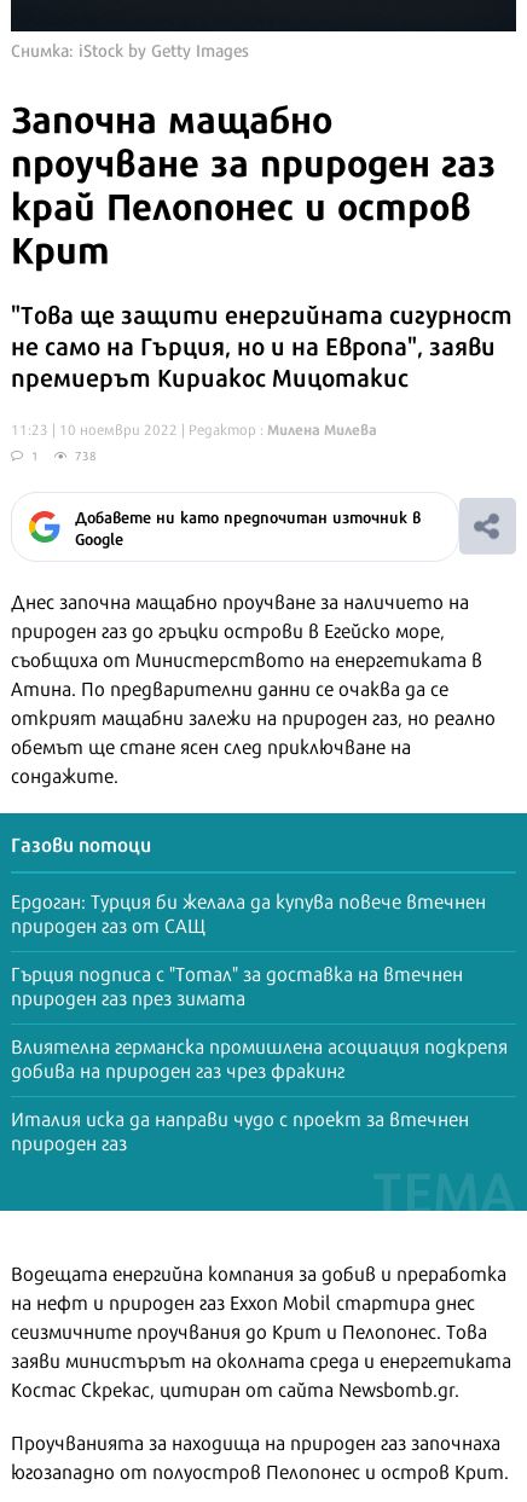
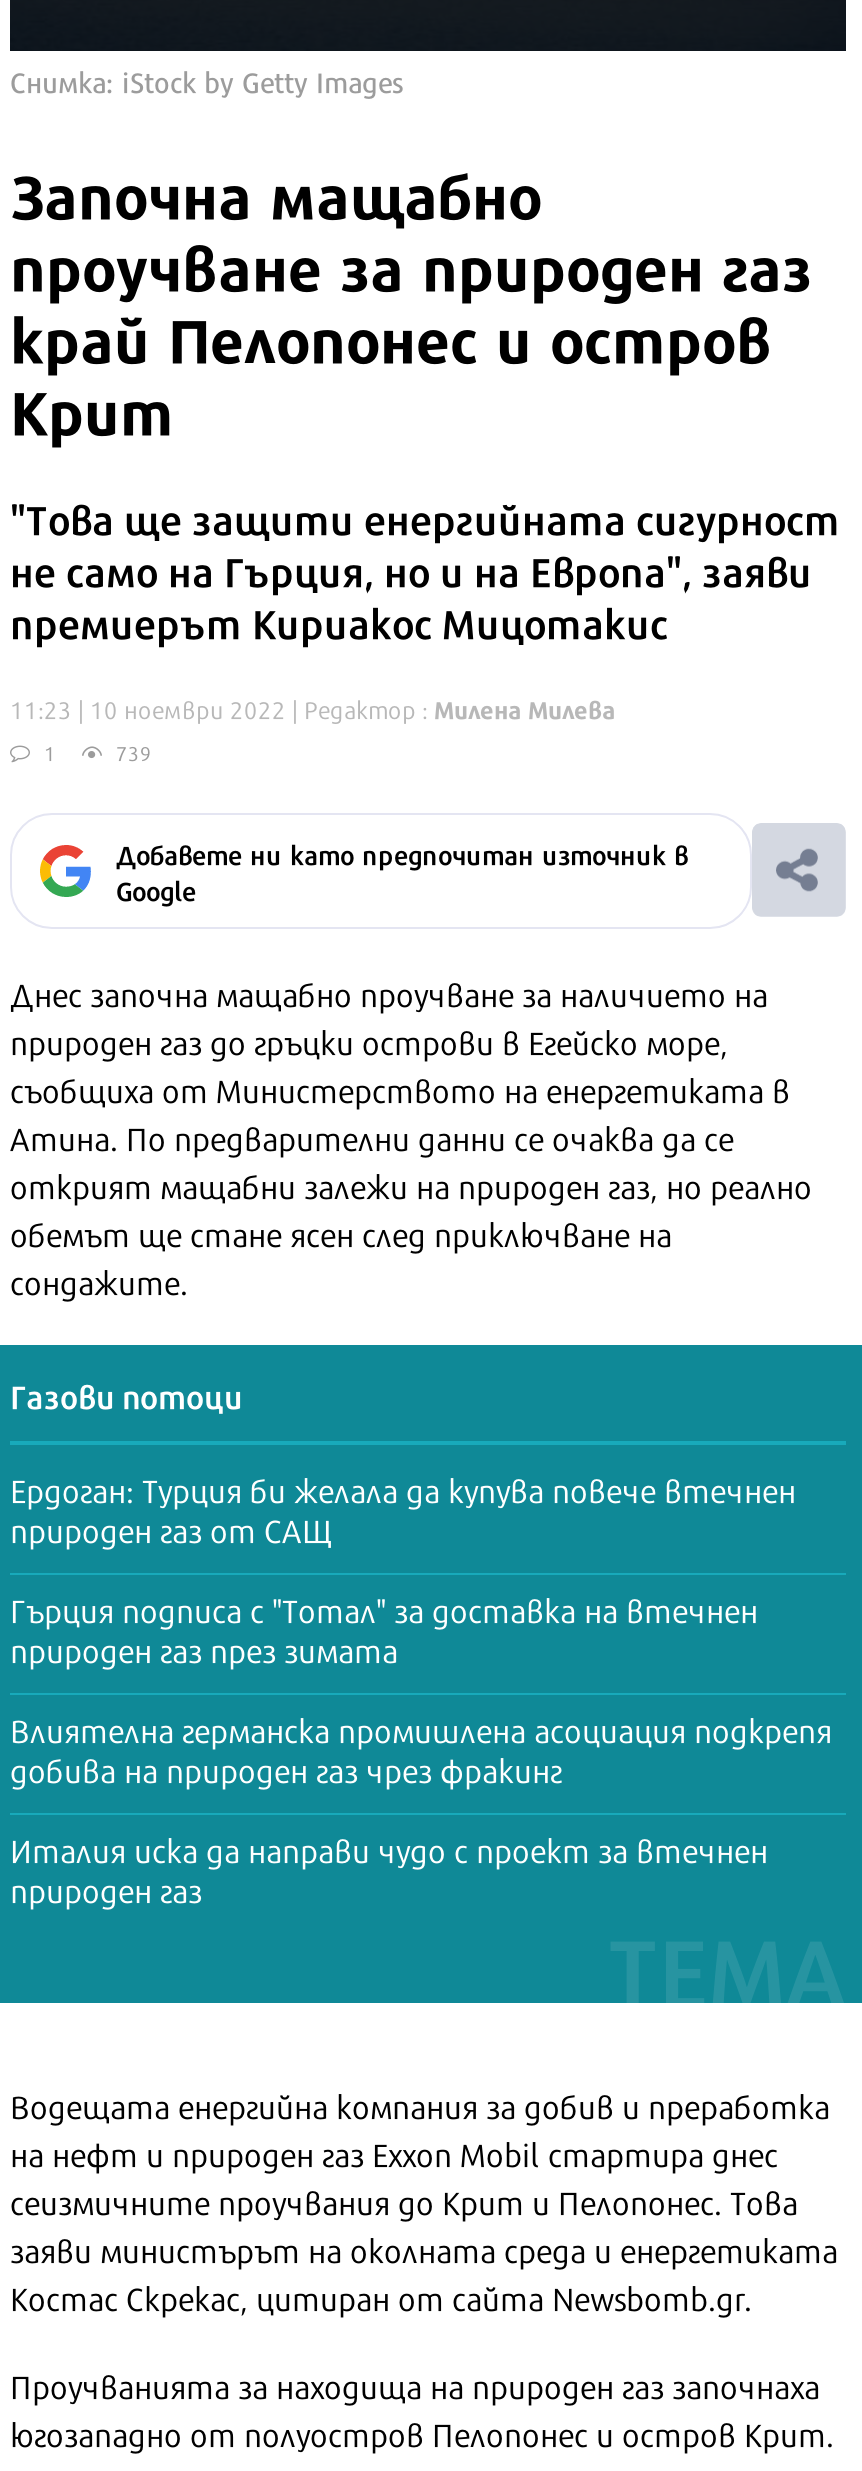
- 1 738
+ 1 739
